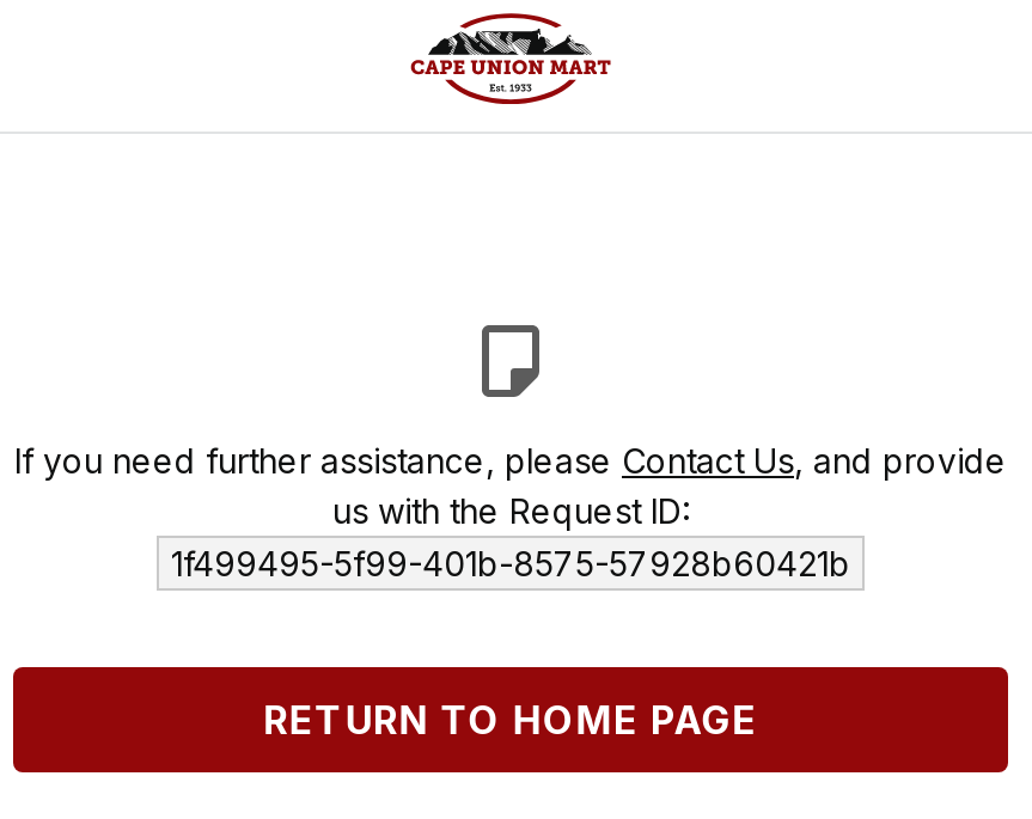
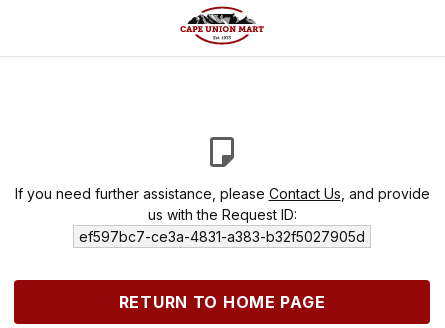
- 1f499495-5f99-401b-8575-57928b60421b
+ ef597bc7-ce3a-4831-a383-b32f5027905d
